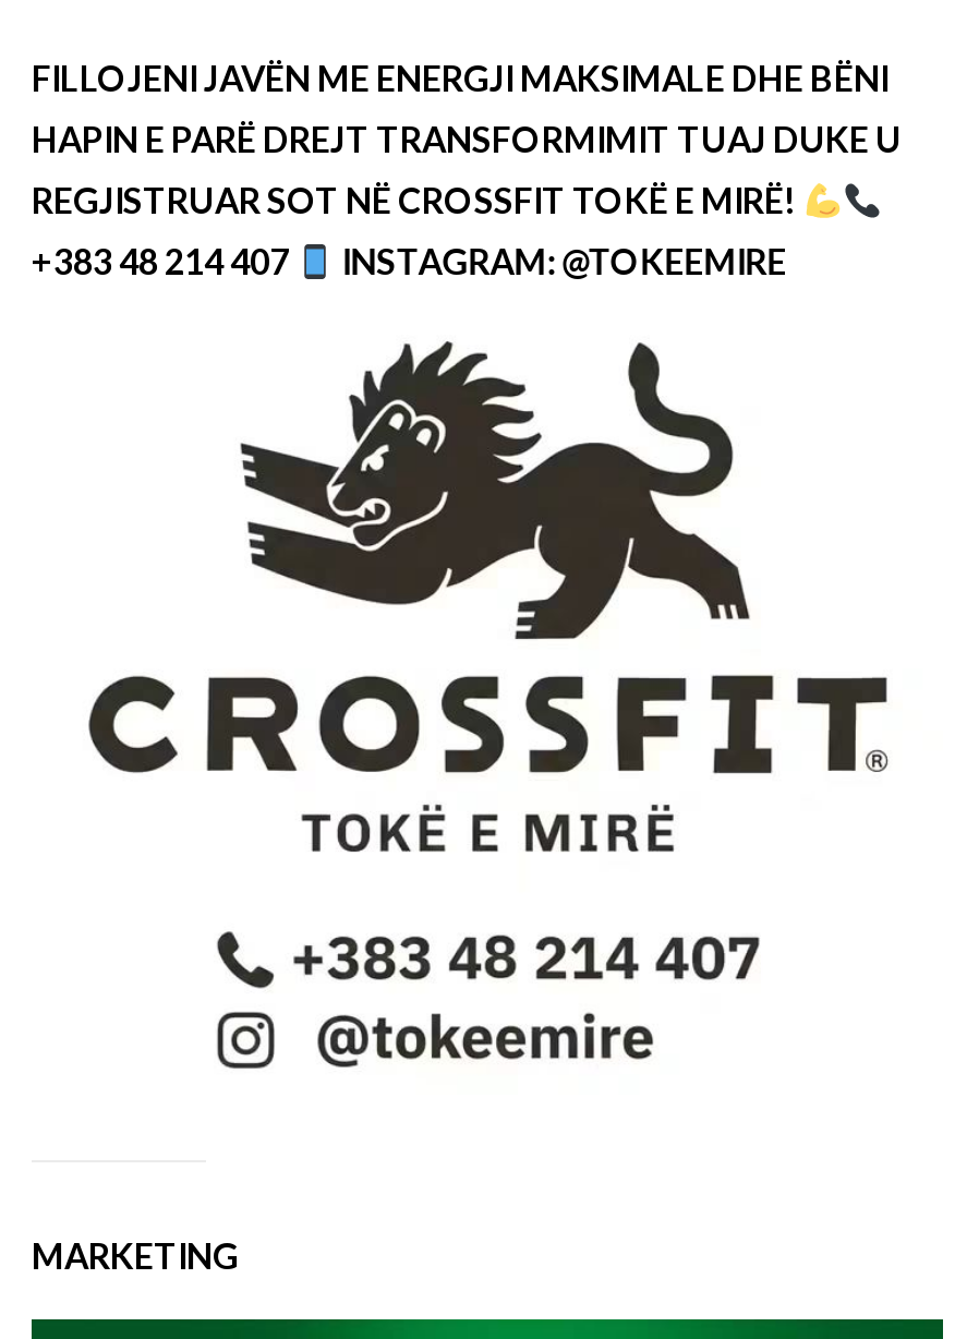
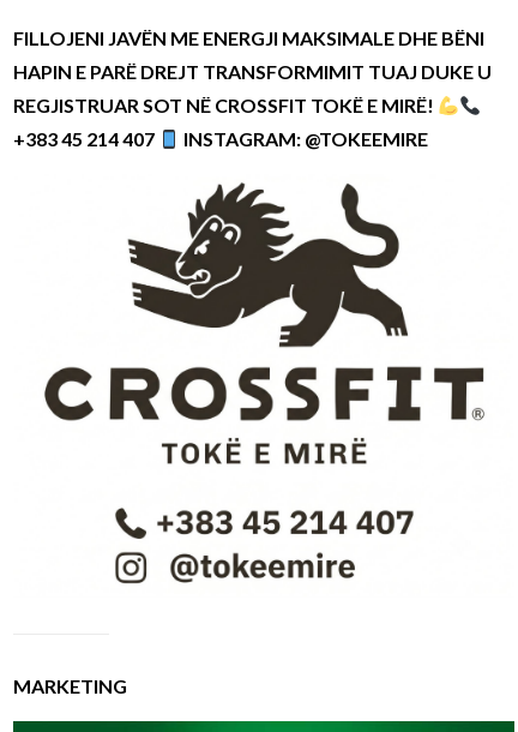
- +383 48 214 407 INSTAGRAM: @TOKEEMIRE
+ +383 45 214 407 INSTAGRAM: @TOKEEMIRE
